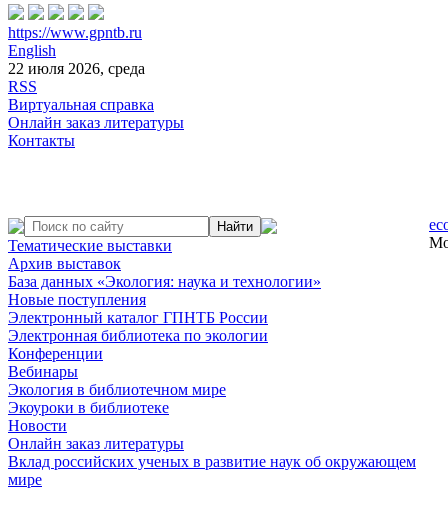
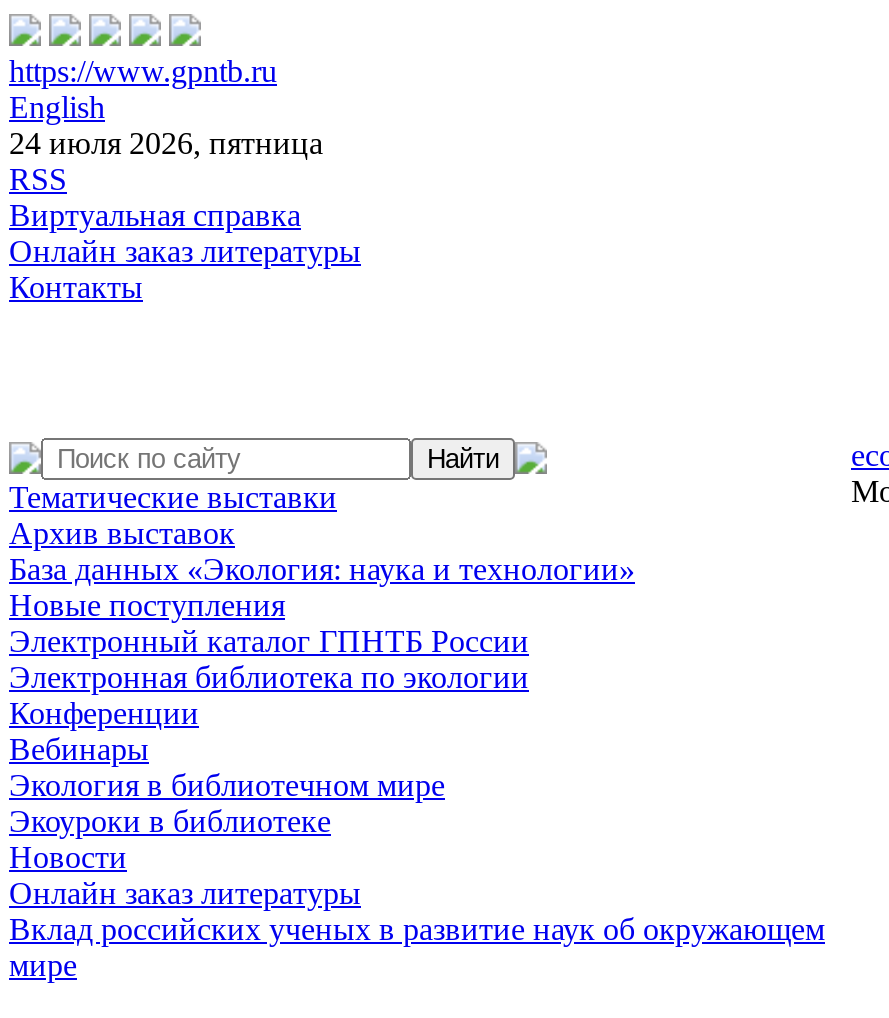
- 22 июля 2026, среда
+ 24 июля 2026, пятница
